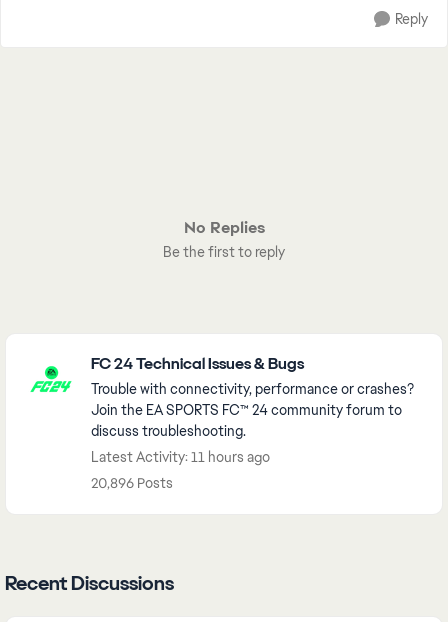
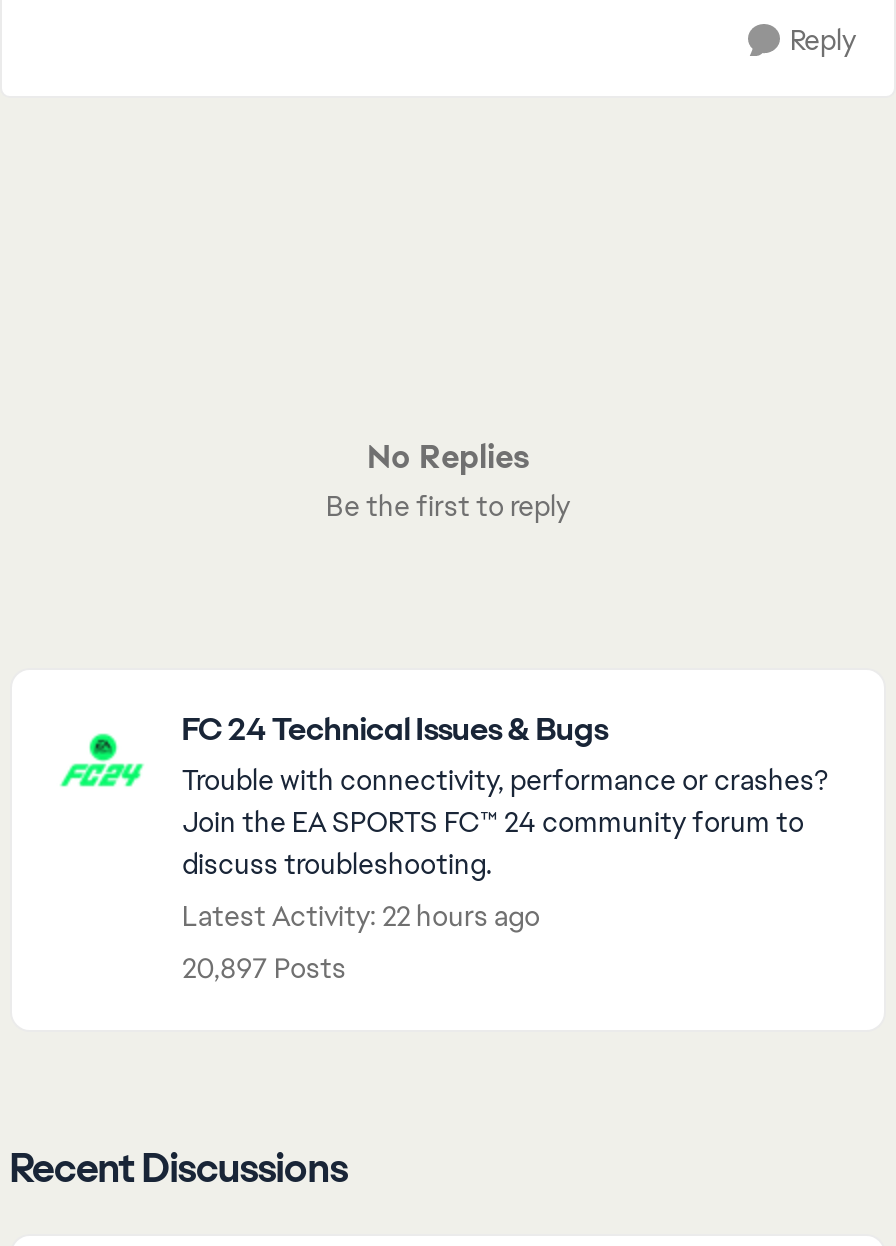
- Latest Activity: 11 hours ago
+ Latest Activity: 22 hours ago

- 20,896 Posts
+ 20,897 Posts
